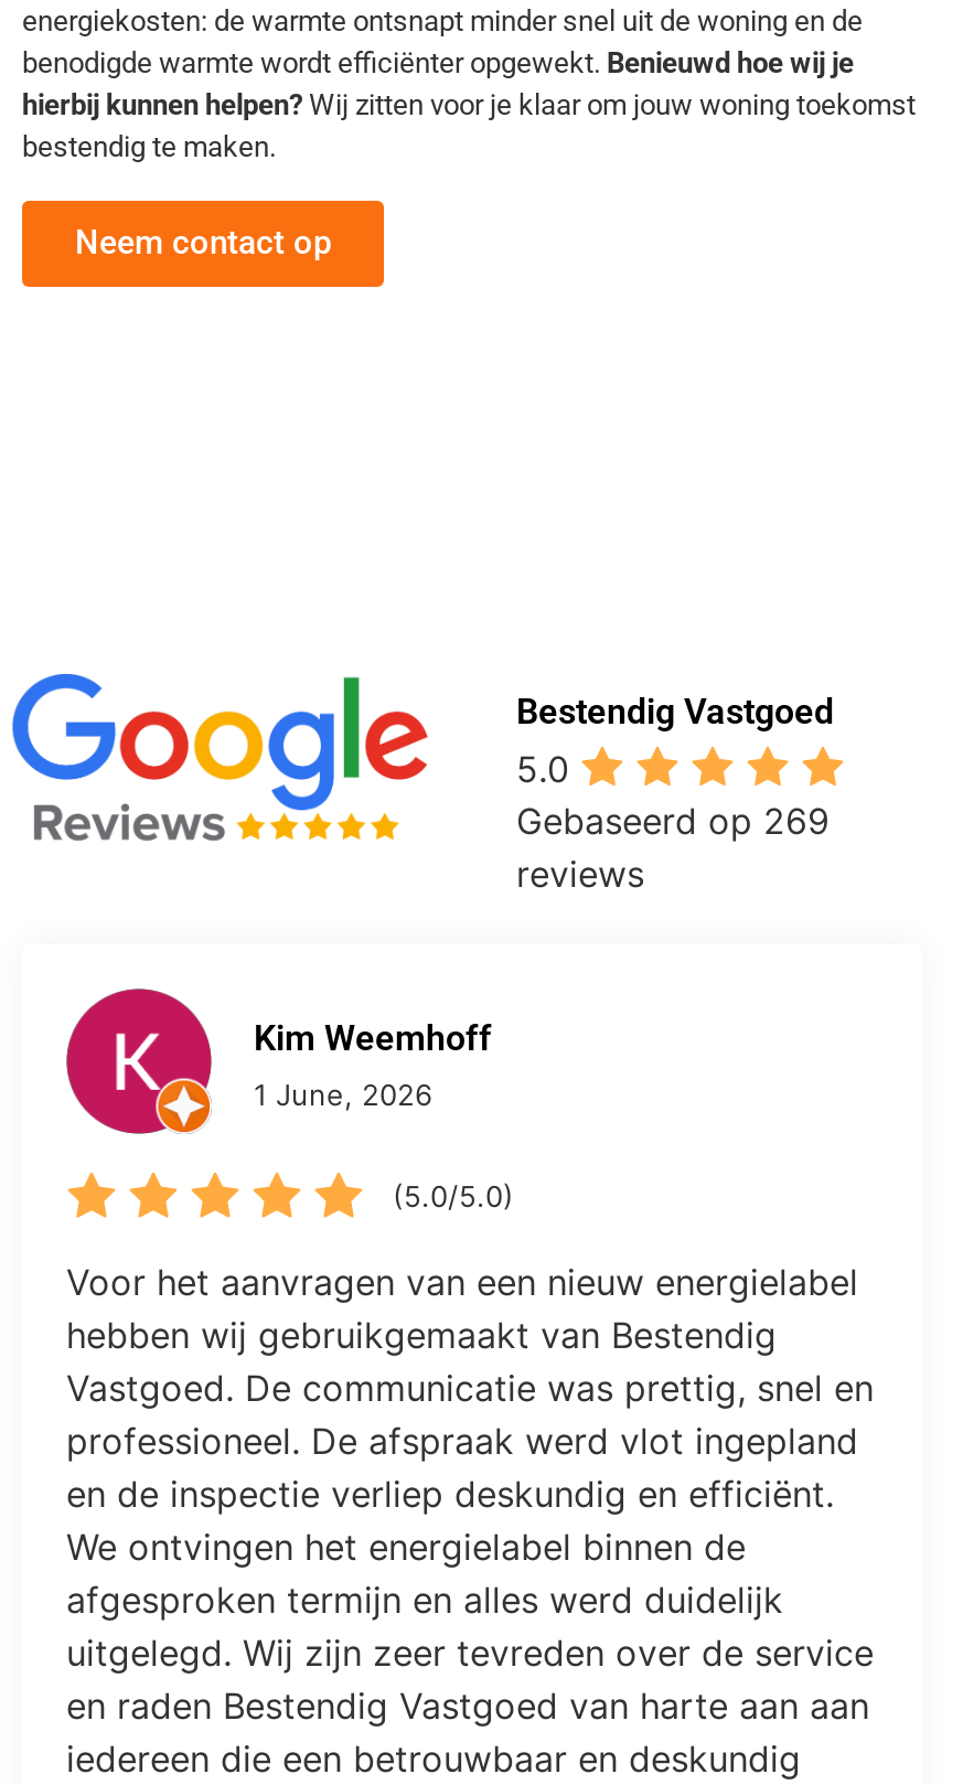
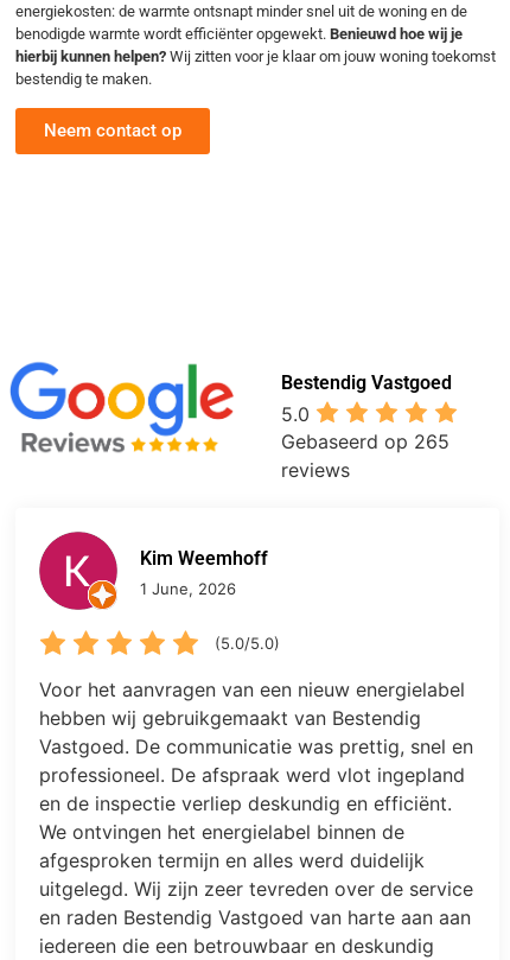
- Gebaseerd op 269
+ Gebaseerd op 265
